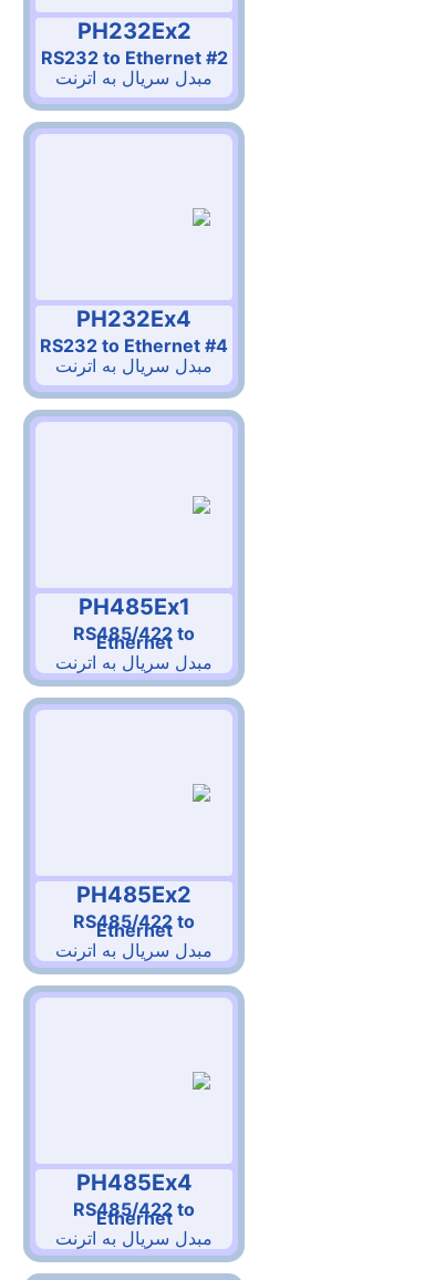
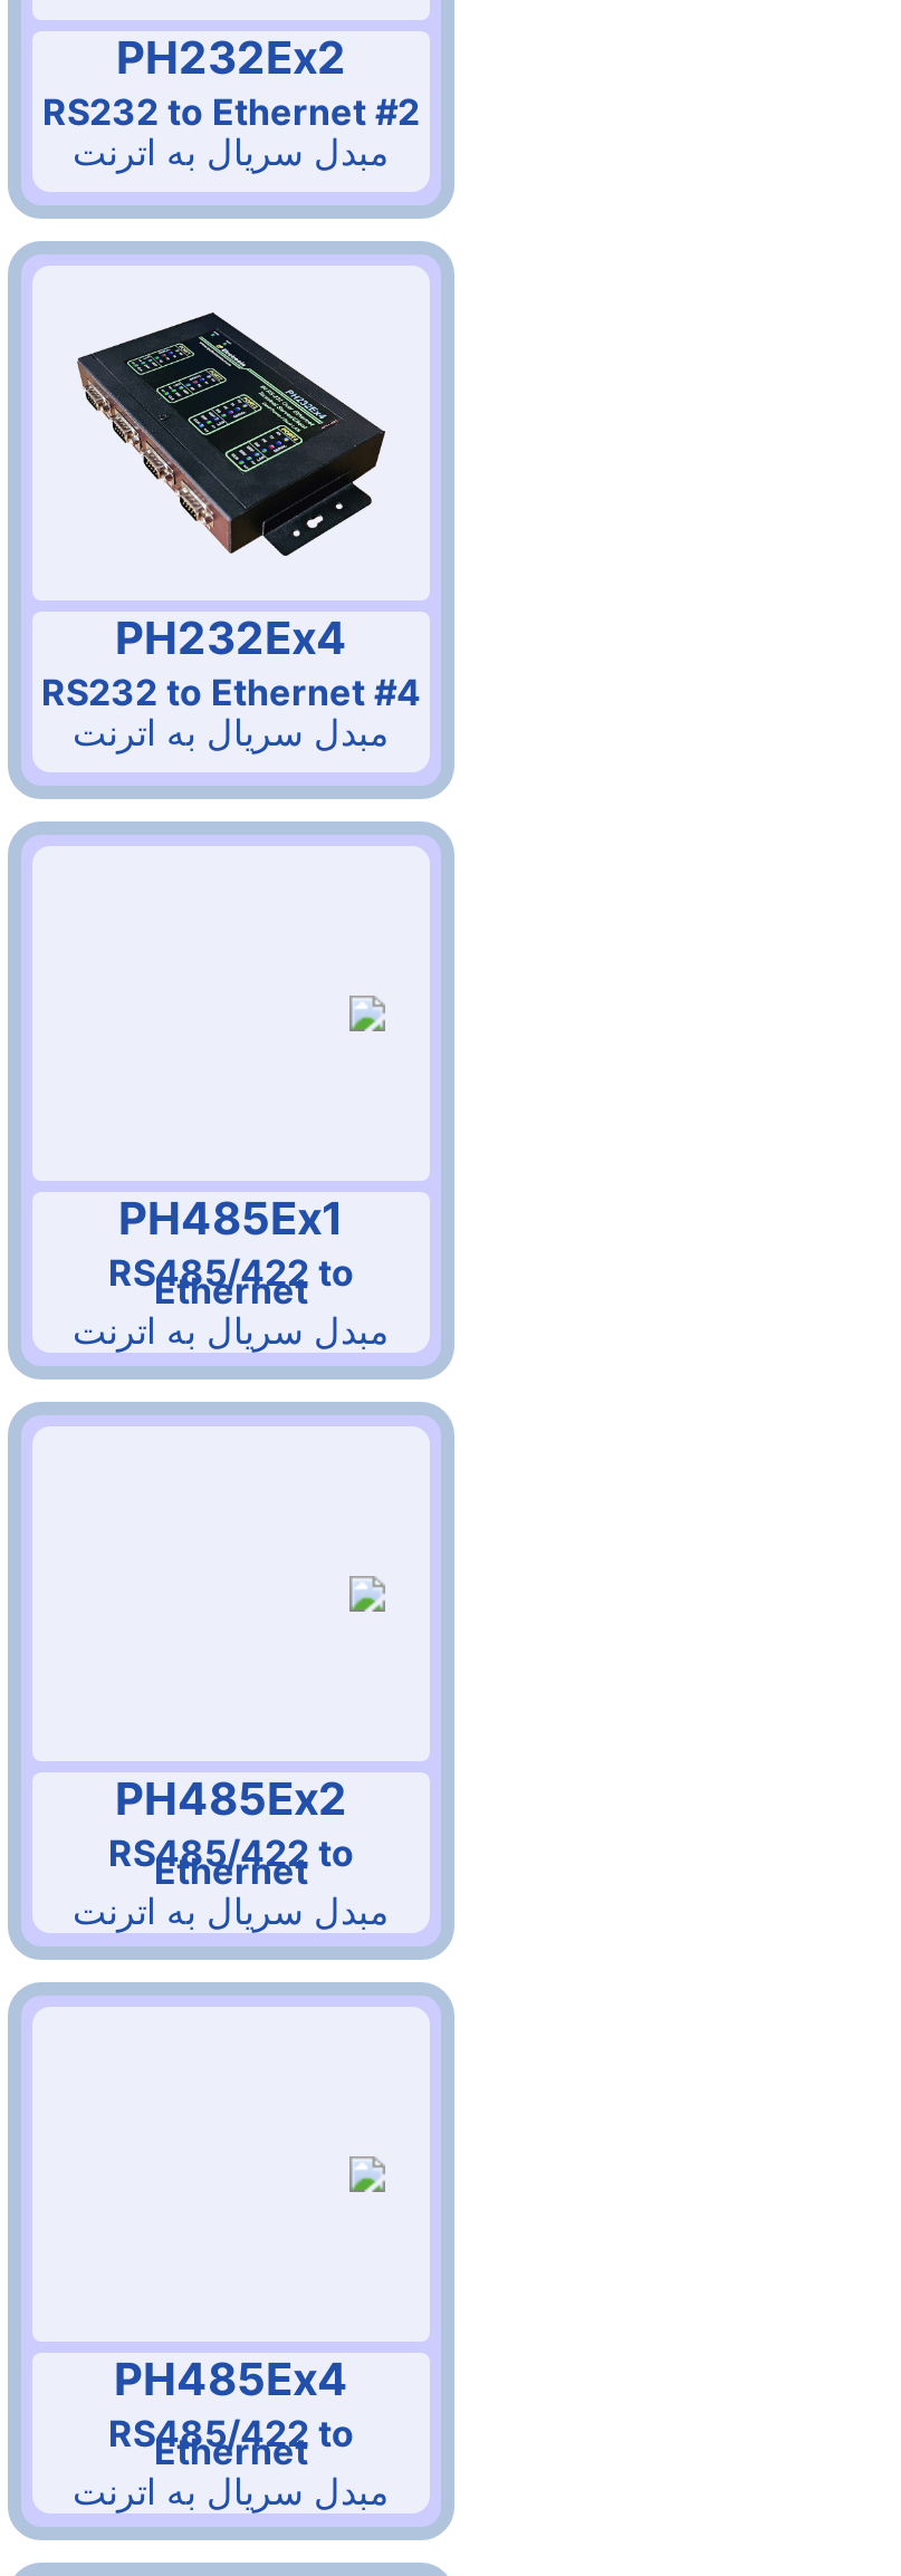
+ [image]
